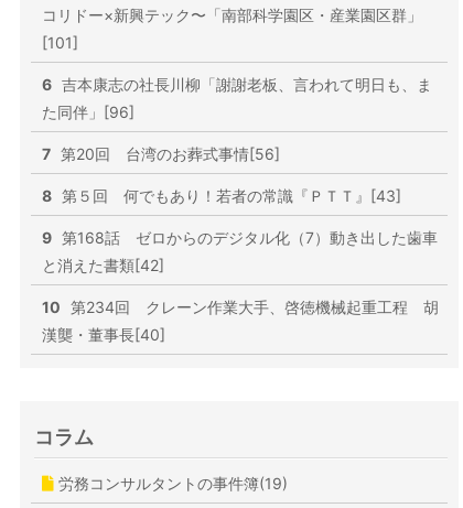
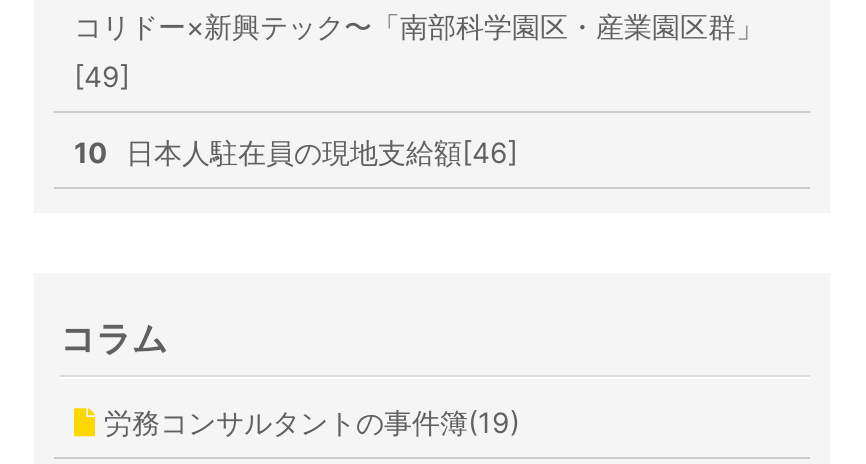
- [101]
- 6 吉本康志の社長川柳「謝謝老板、言われて明日も、ま
- た同伴」[96]
- 7 第20回 台湾のお葬式事情[56]
- 8 第５回 何でもあり！若者の常識『ＰＴＴ』[43]
- 9 第168話 ゼロからのデジタル化（7）動き出した歯車
- と消えた書類[42]
- 10 第234回 クレーン作業大手、啓徳機械起重工程 胡
- 漢龑・董事長[40]
+ [49]
+ 10 日本人駐在員の現地支給額[46]
